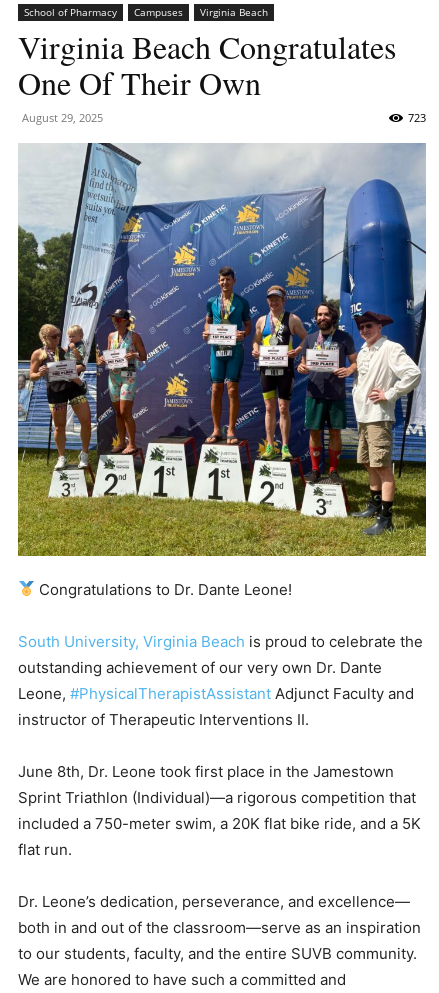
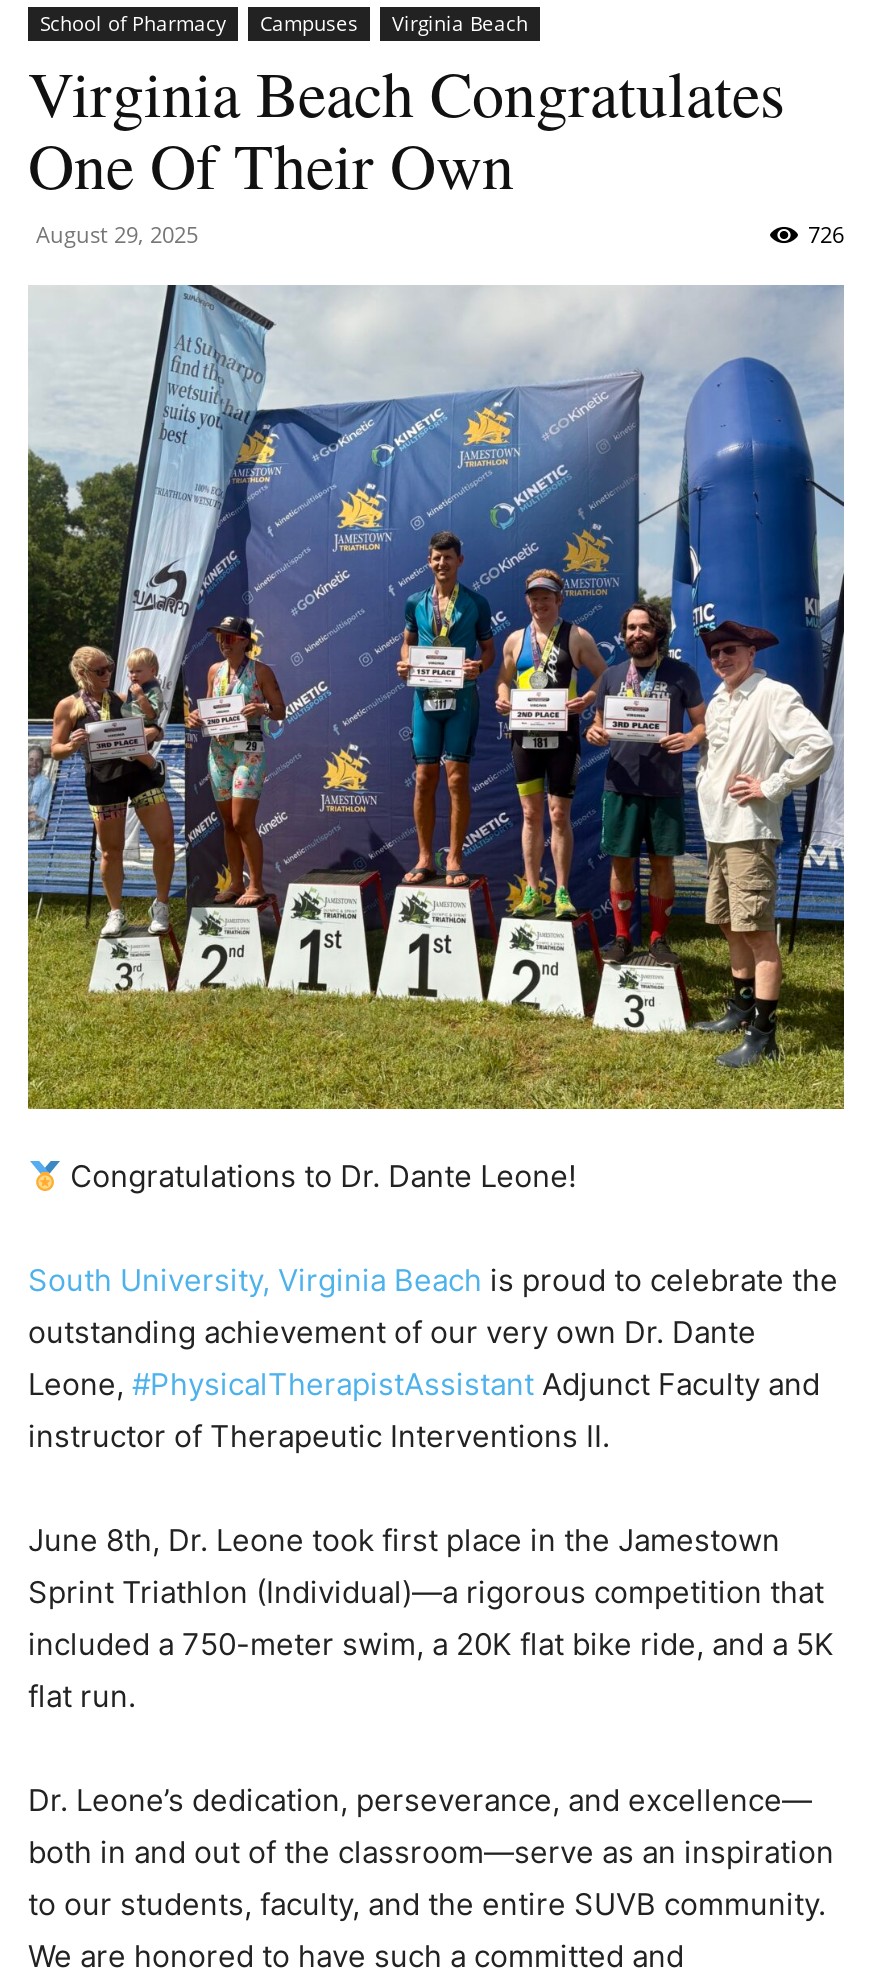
- 723
+ 726
